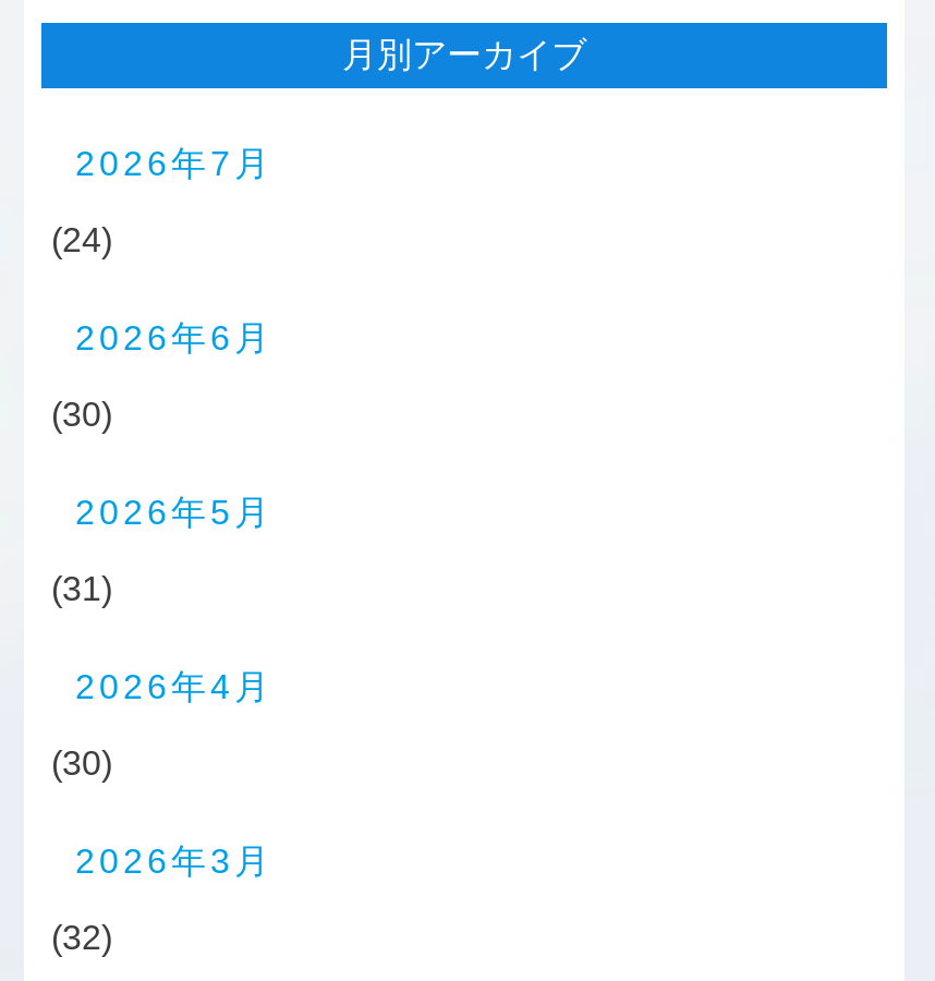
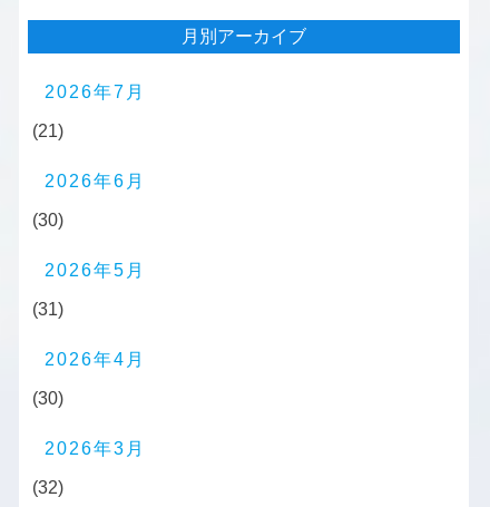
- (24)
+ (21)
